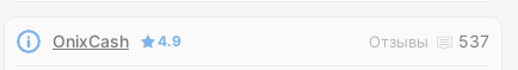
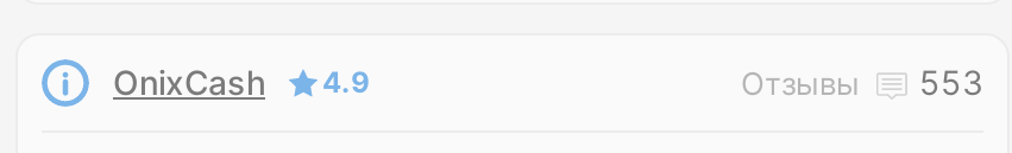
- Отзывы 537
+ Отзывы 553
